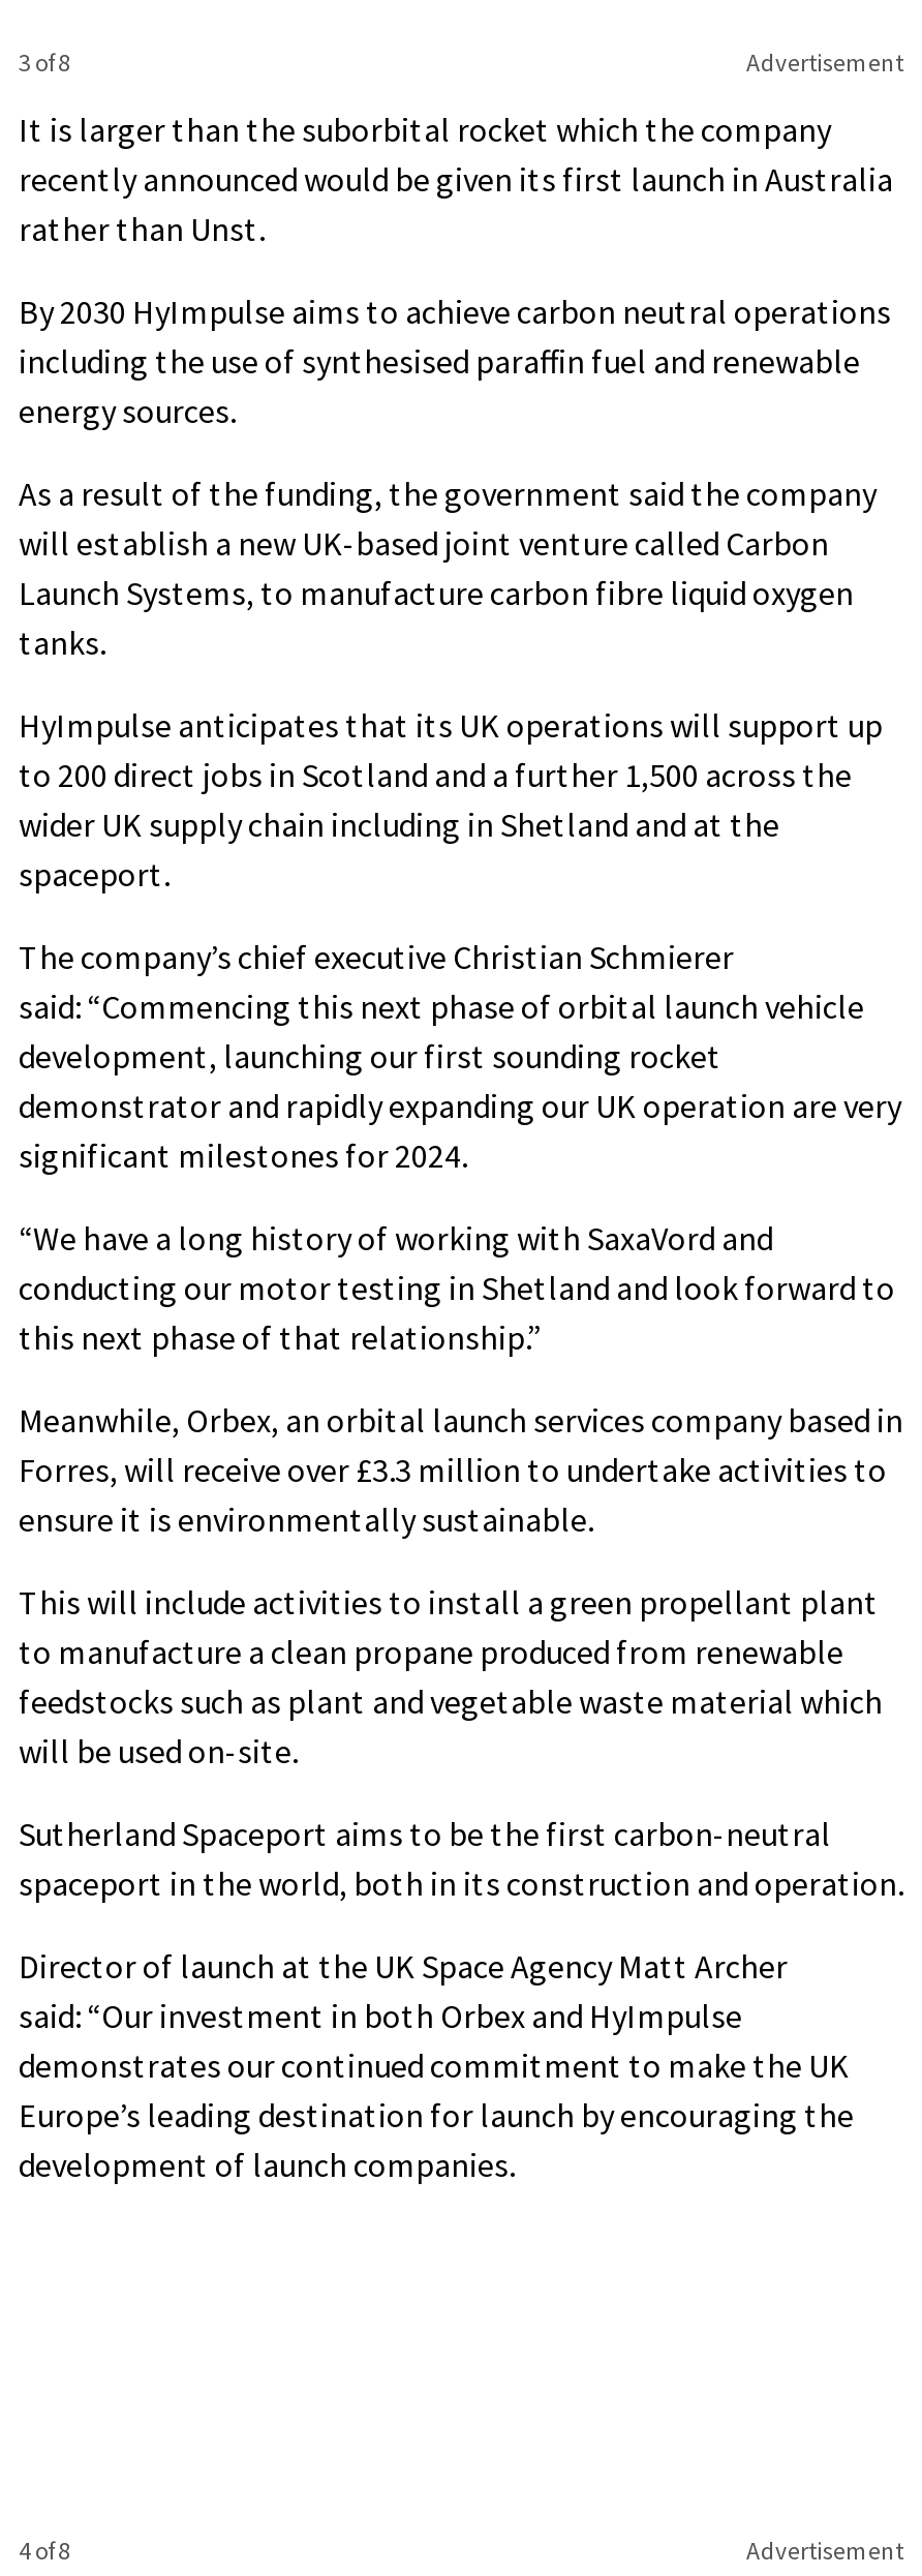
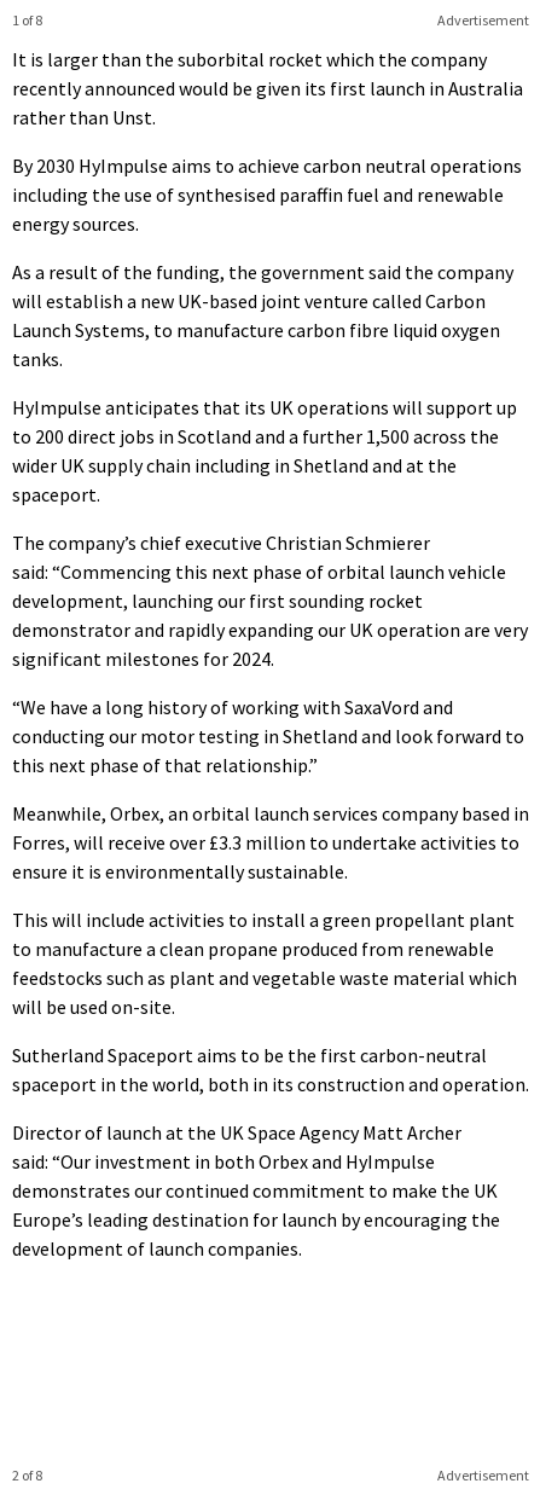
- 3 of 8
+ 1 of 8

- 4 of 8
+ 2 of 8
